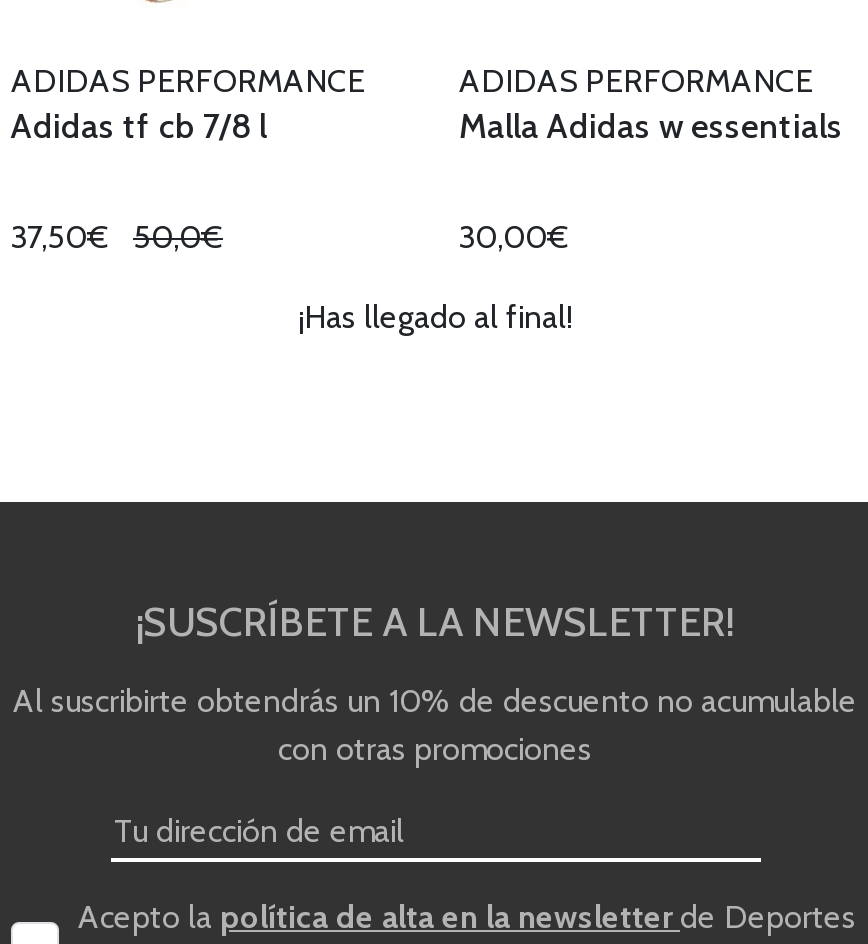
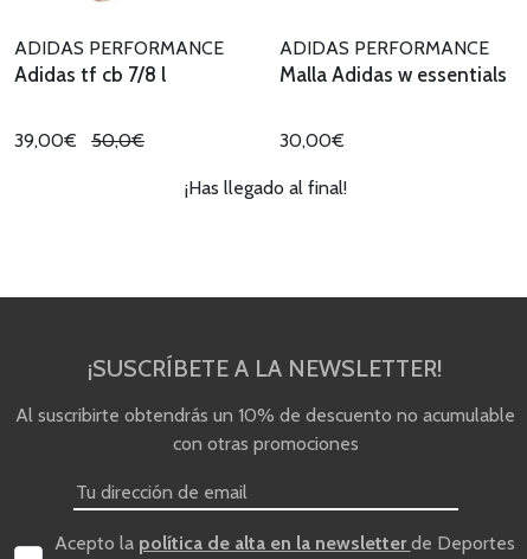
- 37,50€ 50,0€
+ 39,00€ 50,0€
